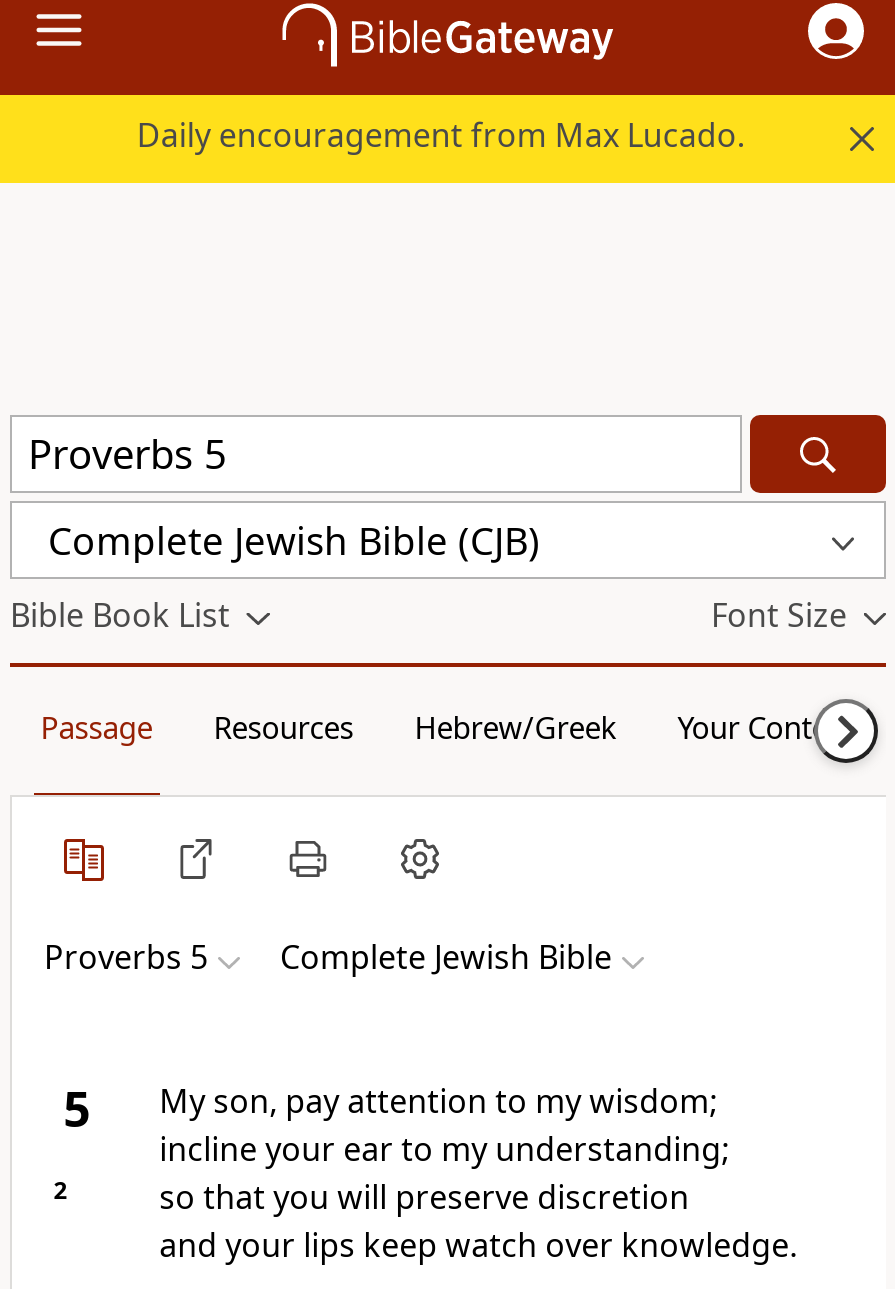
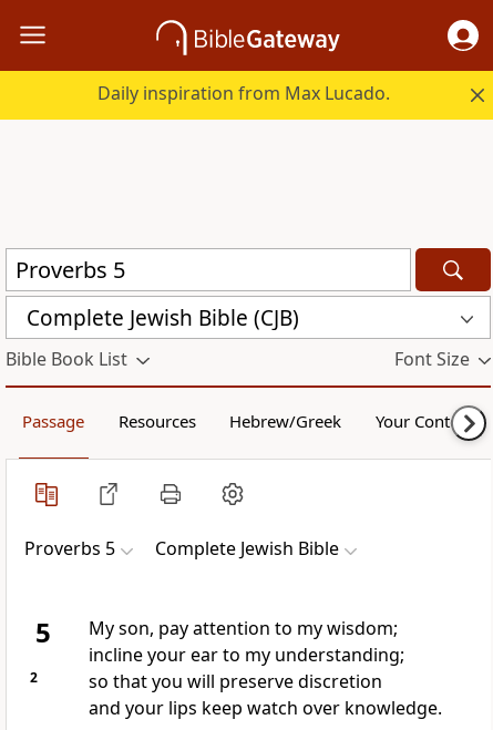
- Daily encouragement from Max Lucado.
+ Daily inspiration from Max Lucado.
